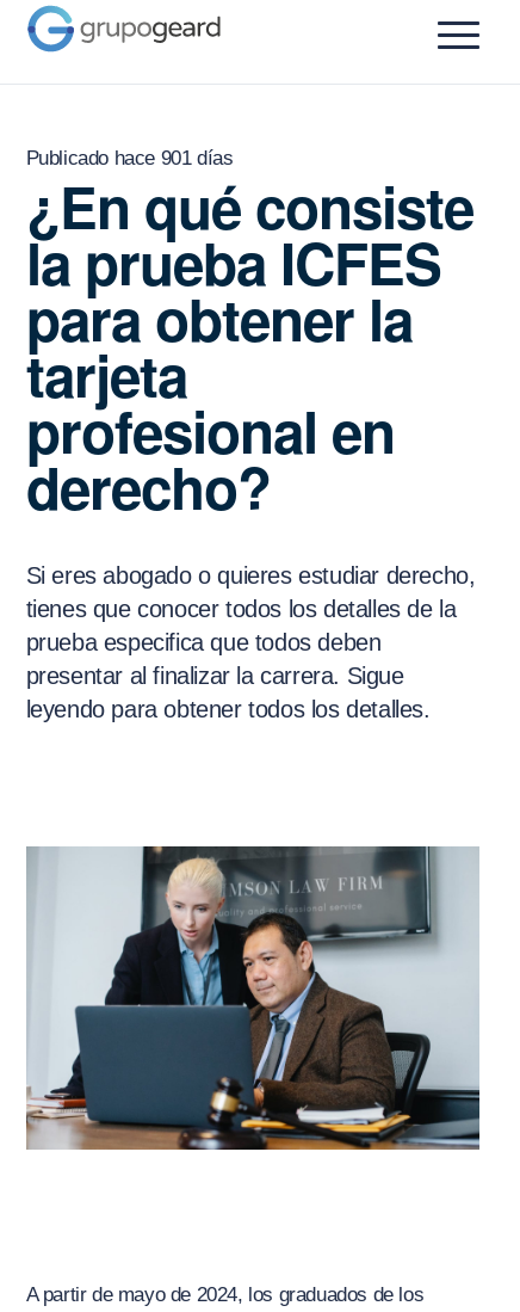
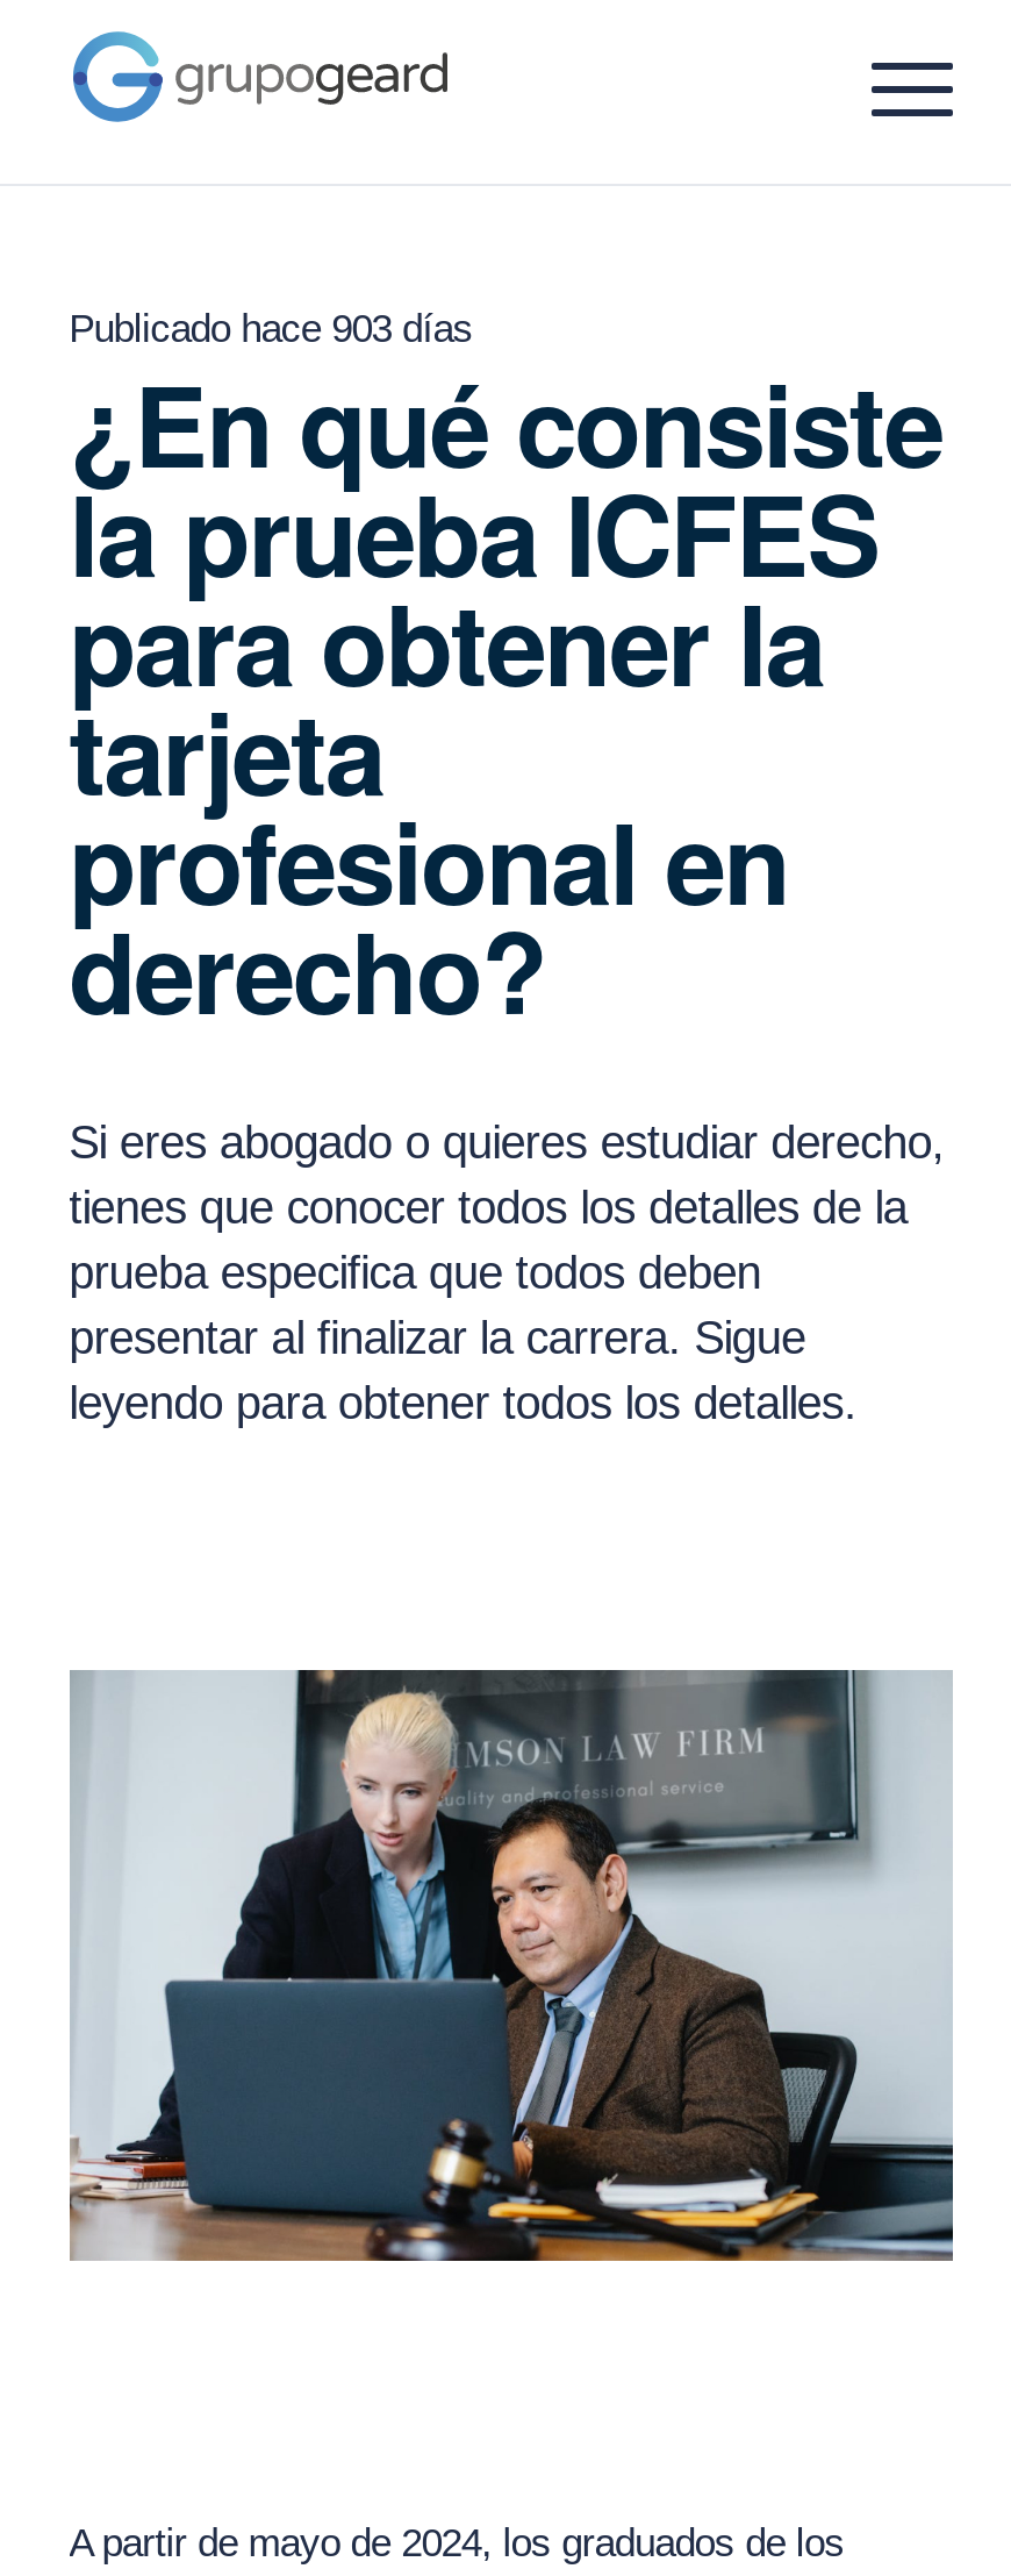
- Publicado hace 901 días
+ Publicado hace 903 días
